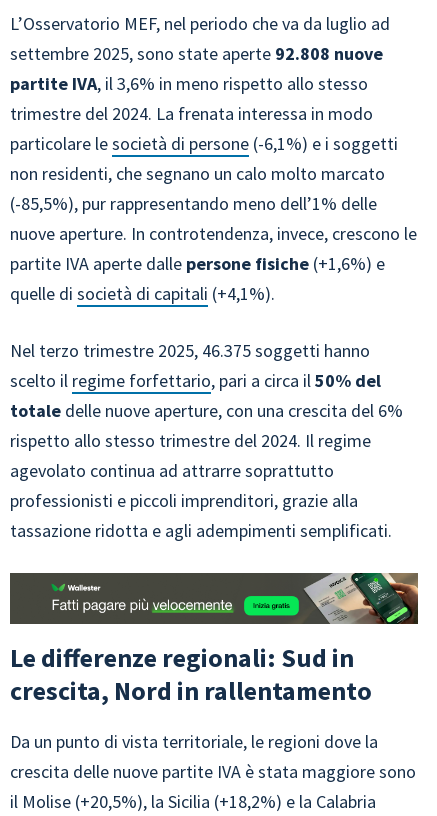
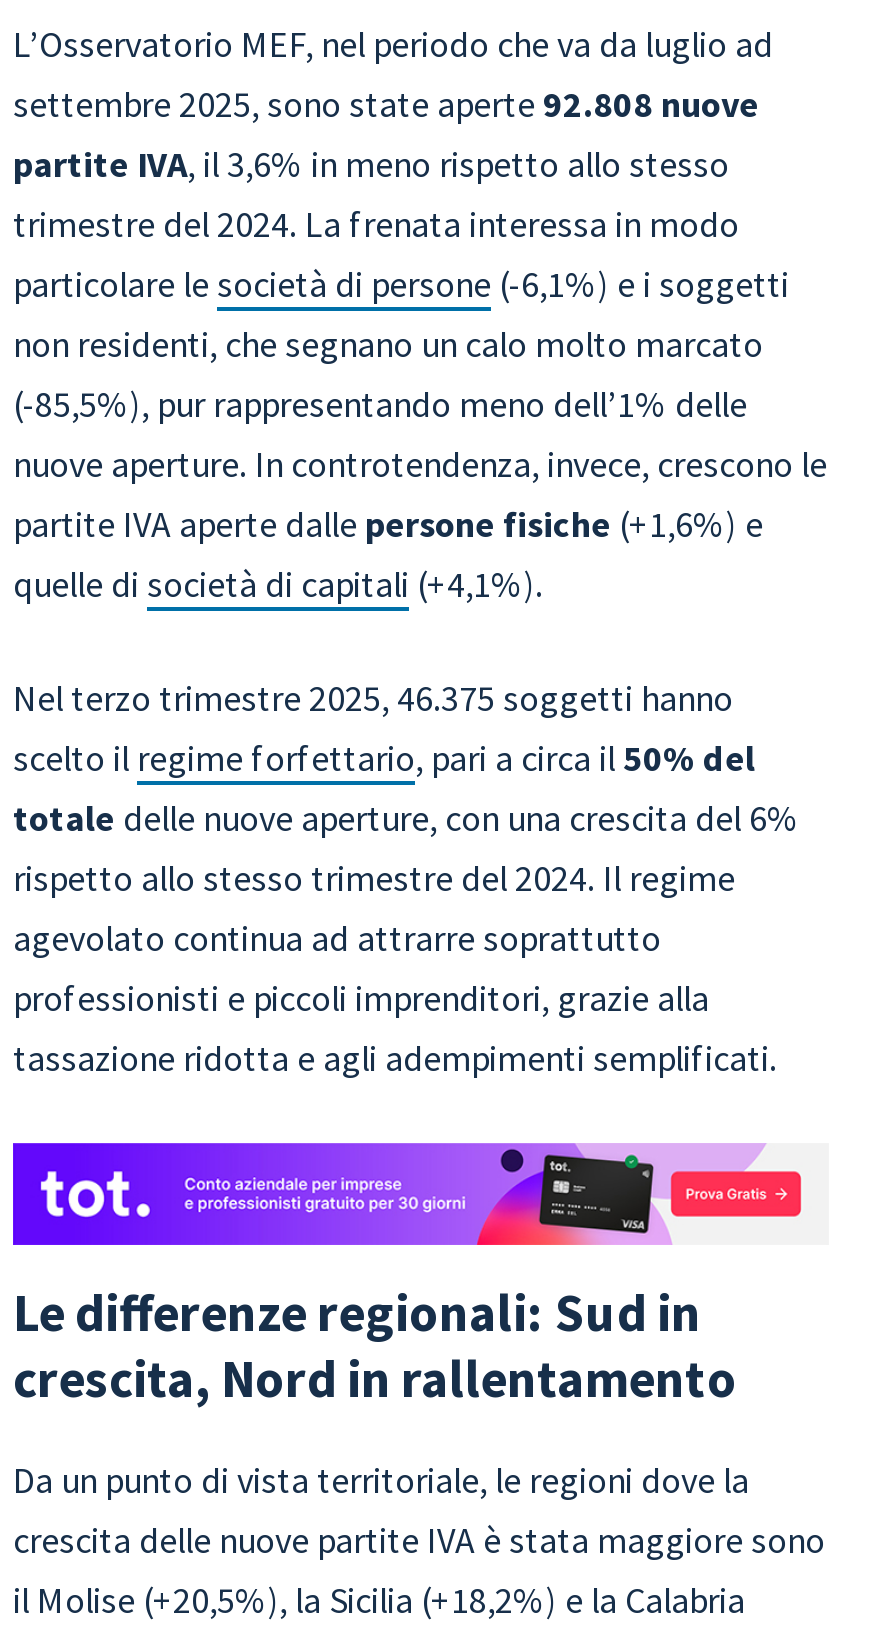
- [image]
+ [image]
